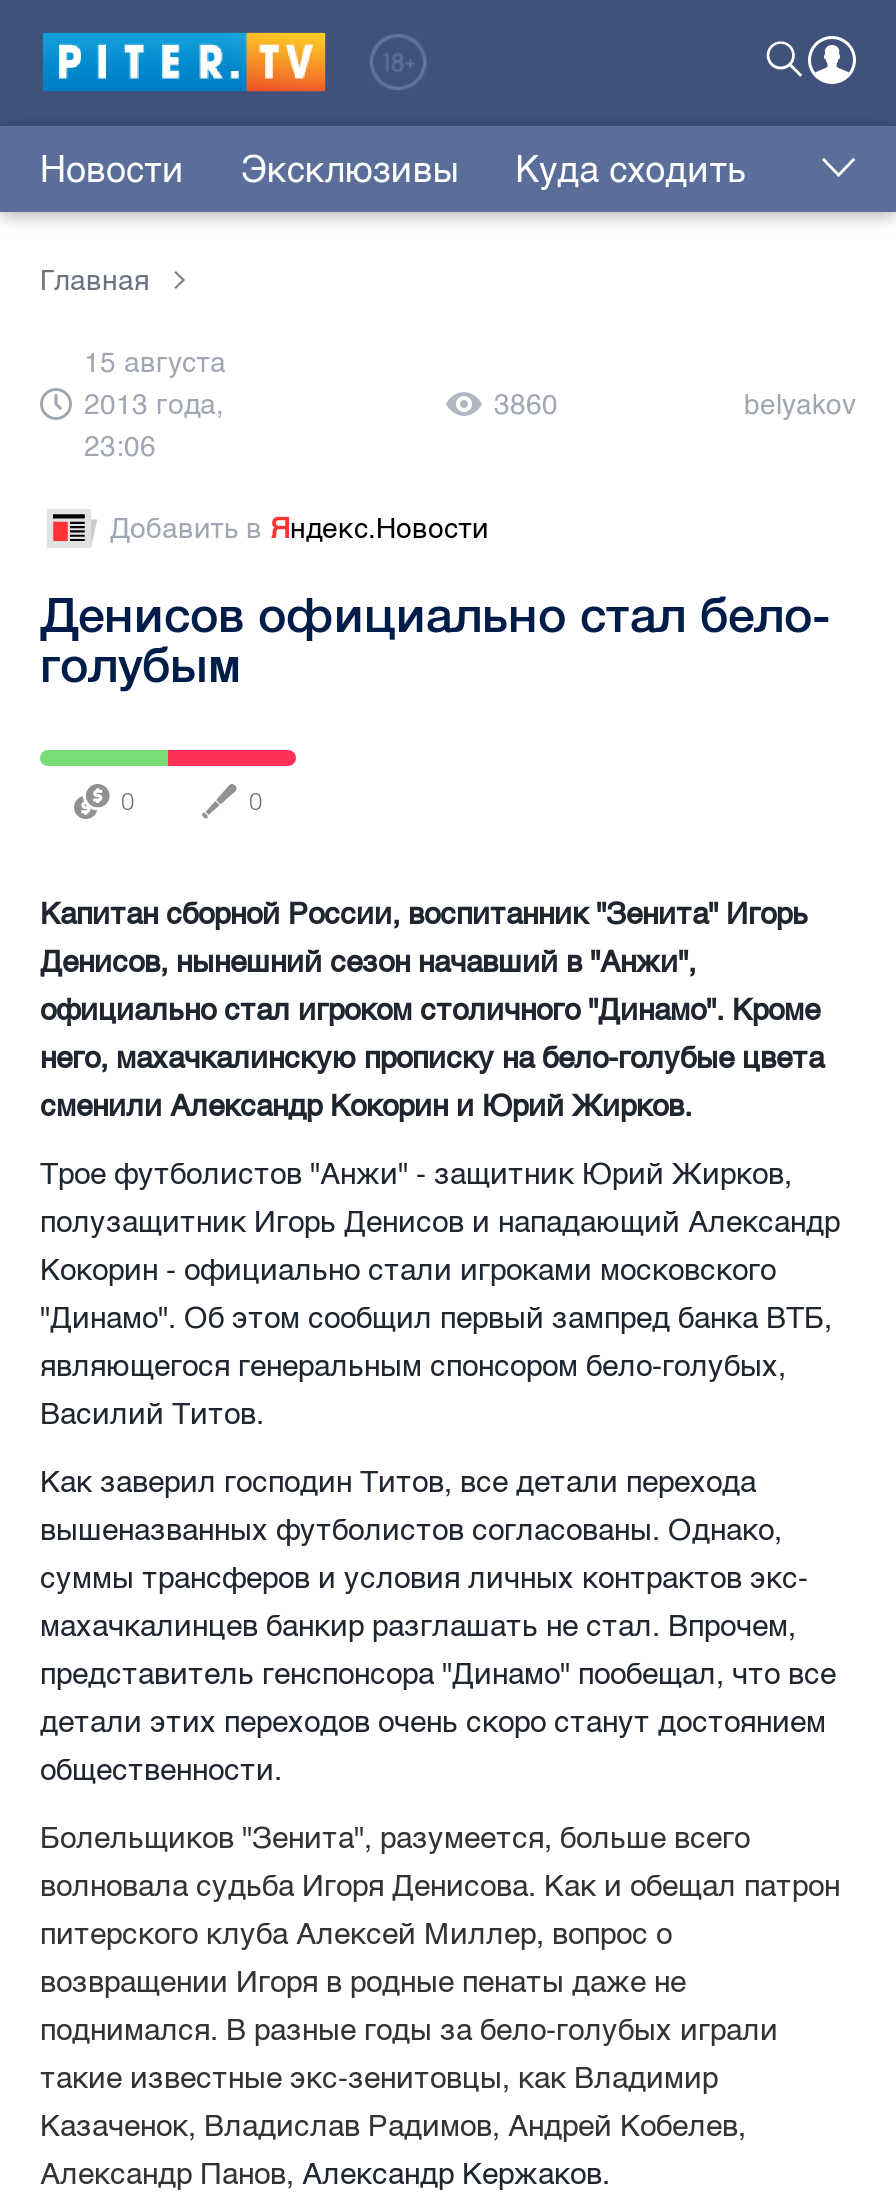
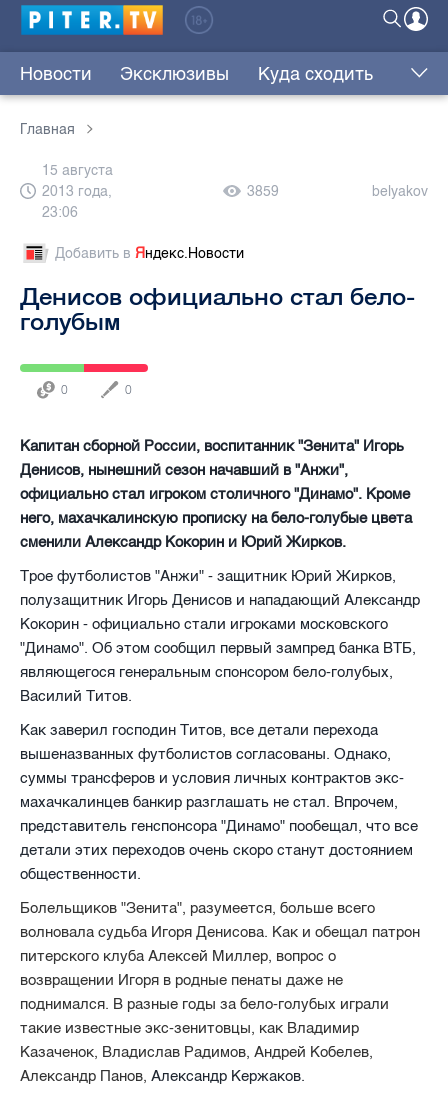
- 3860
+ 3859
